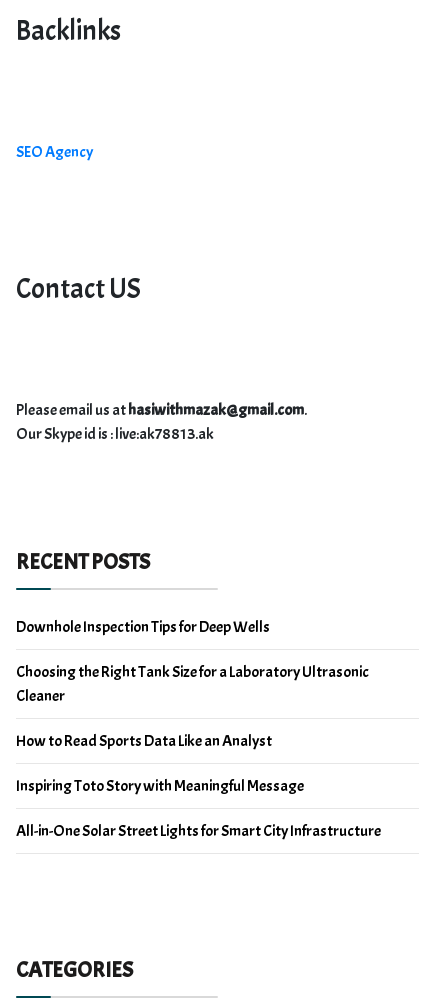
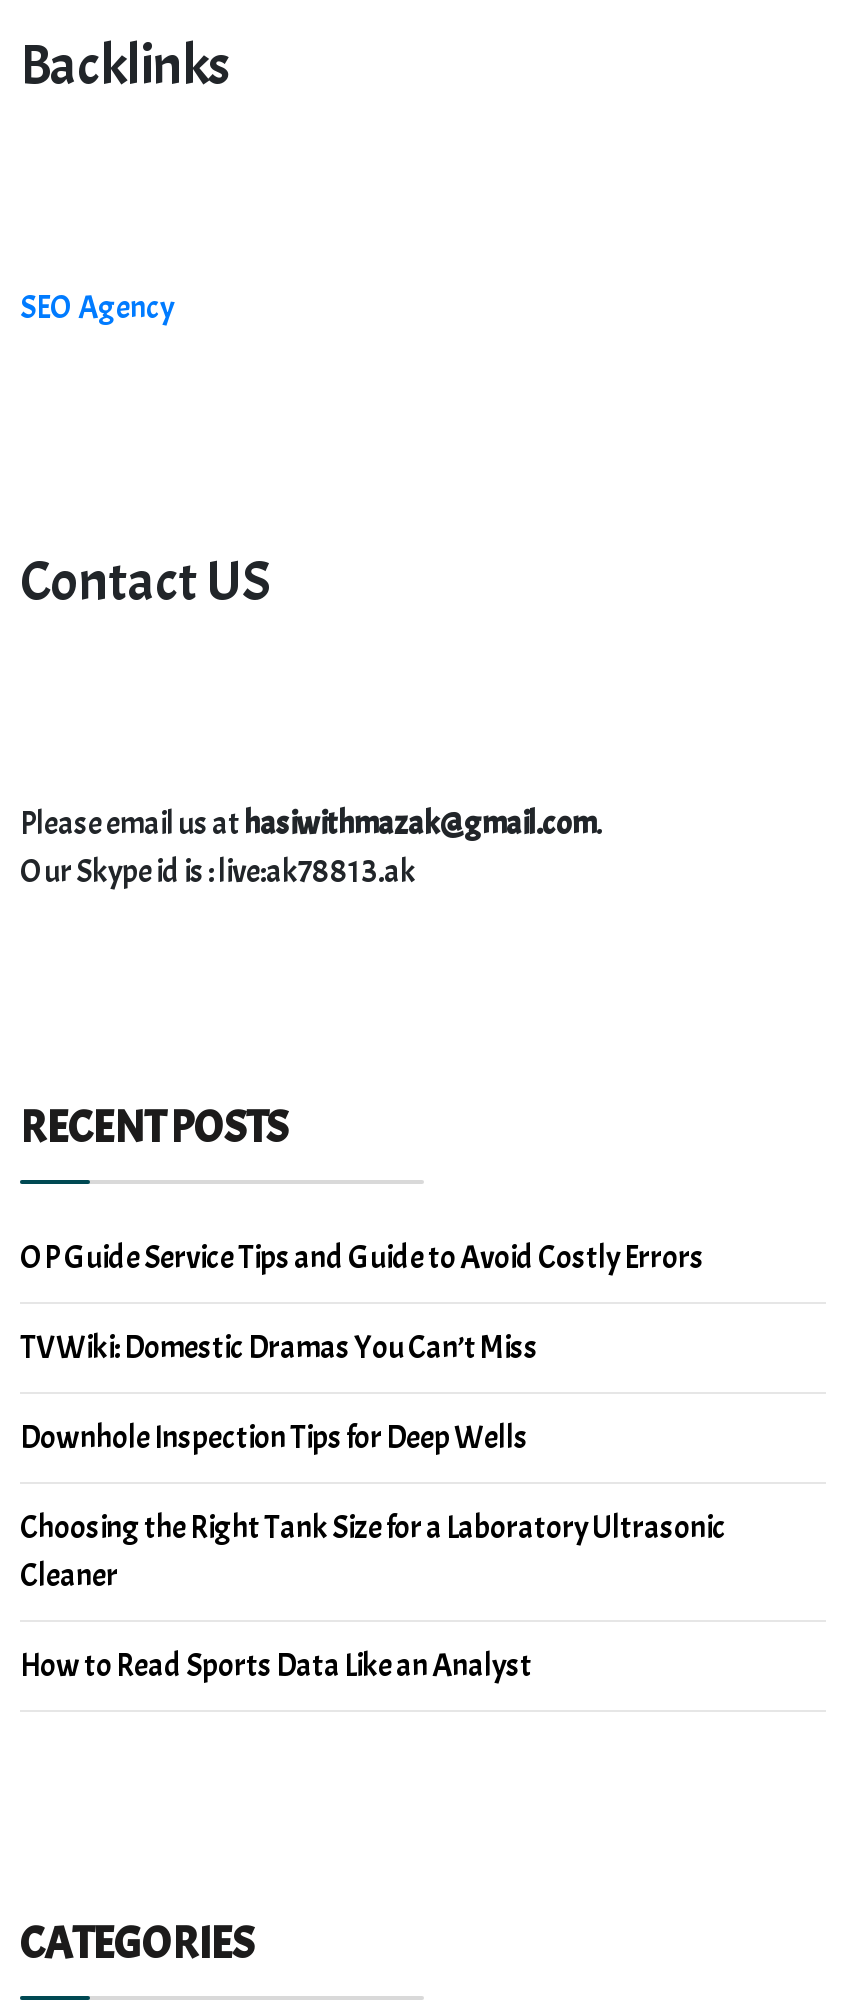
+ OP Guide Service Tips and Guide to Avoid Costly Errors
+ TVWiki: Domestic Dramas You Can’t Miss

moved down: Downhole Inspection Tips for Deep Wells | Choosing the Right Tank Size for a Laboratory Ultrasonic | Cleaner | How to Read Sports Data Like an Analyst

- Inspiring Toto Story with Meaningful Message
- All-in-One Solar Street Lights for Smart City Infrastructure
